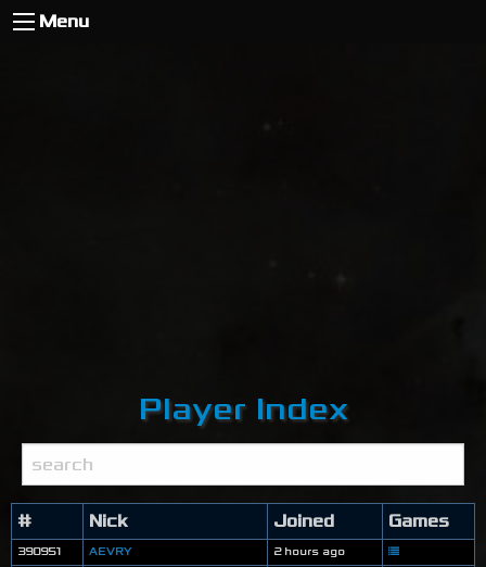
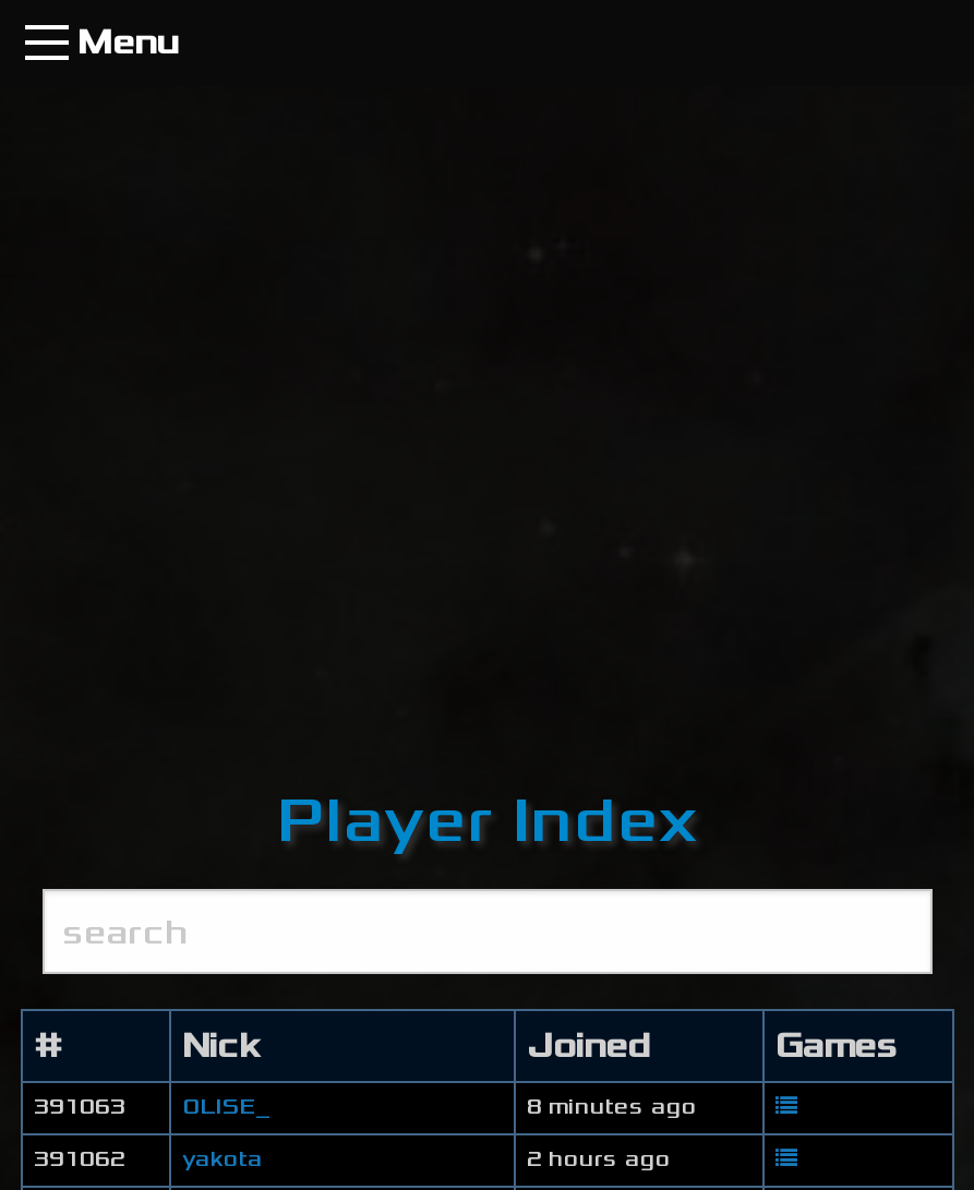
- 390951
- AEVRY
+ 391063
+ OLISE_
+ 8 minutes ago
+ 391062
+ yakota
